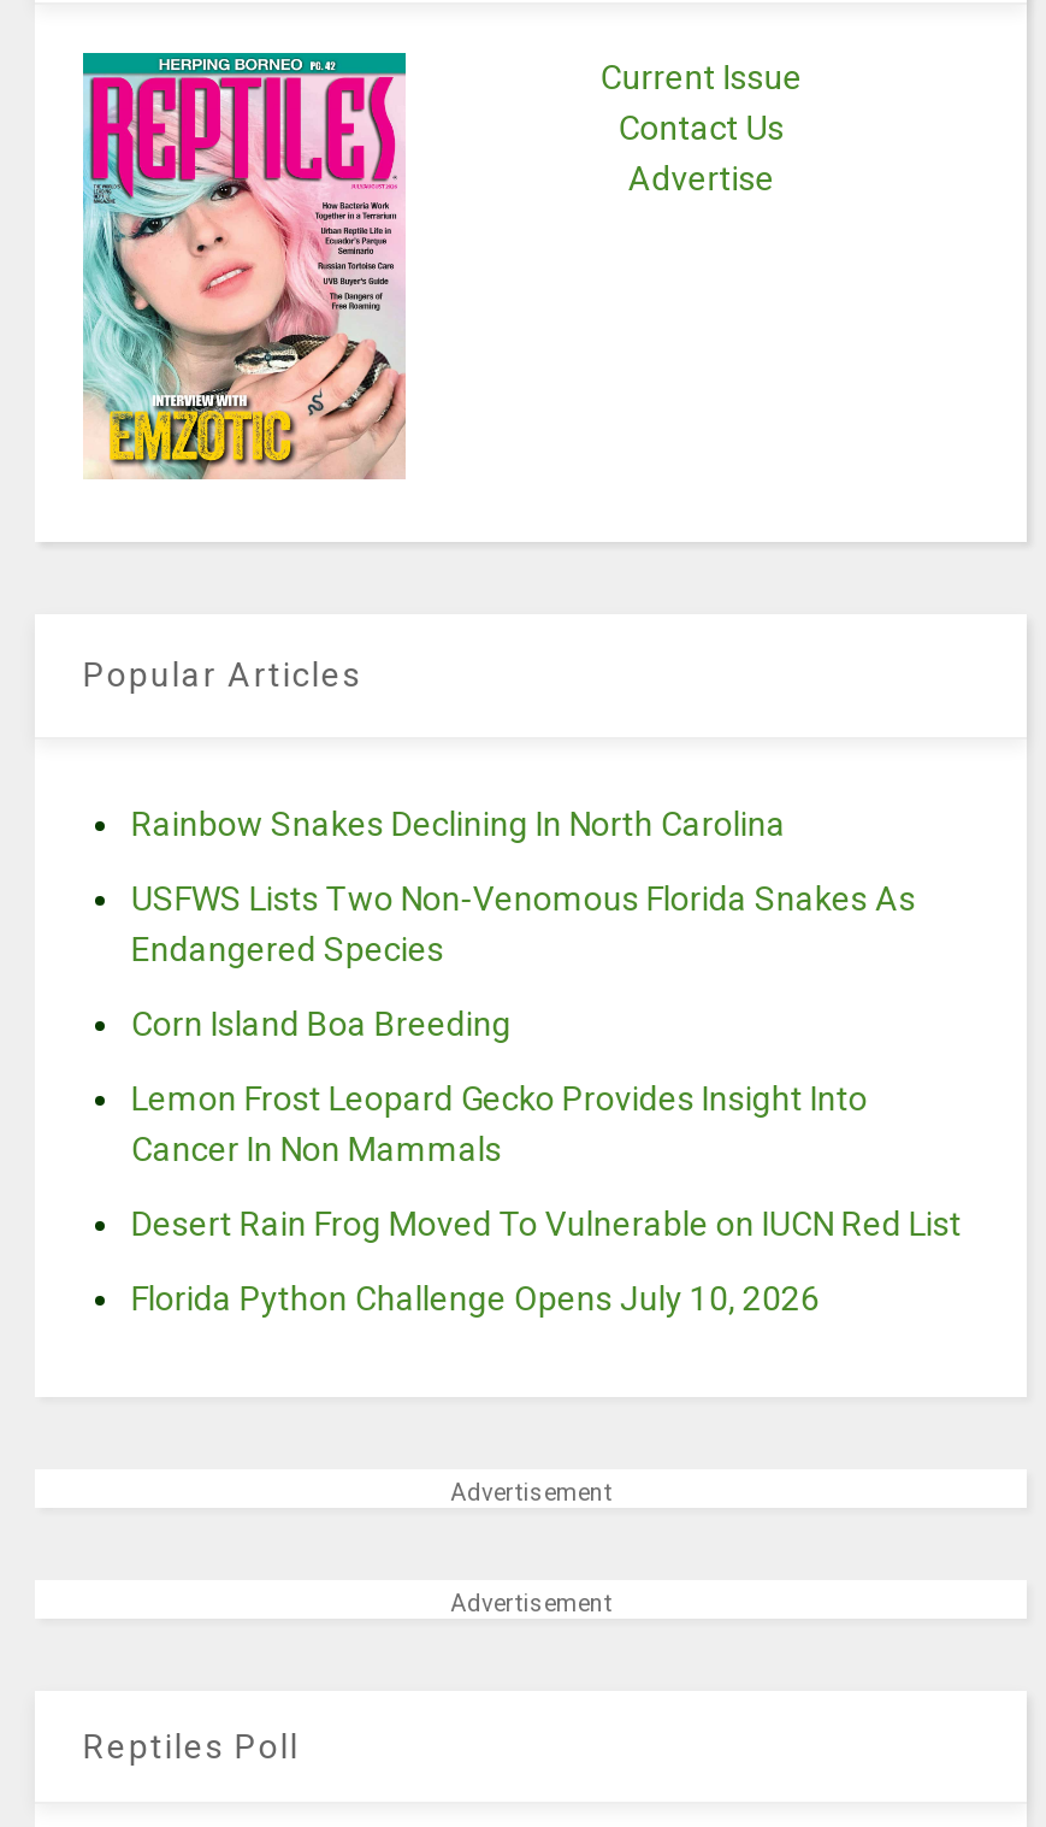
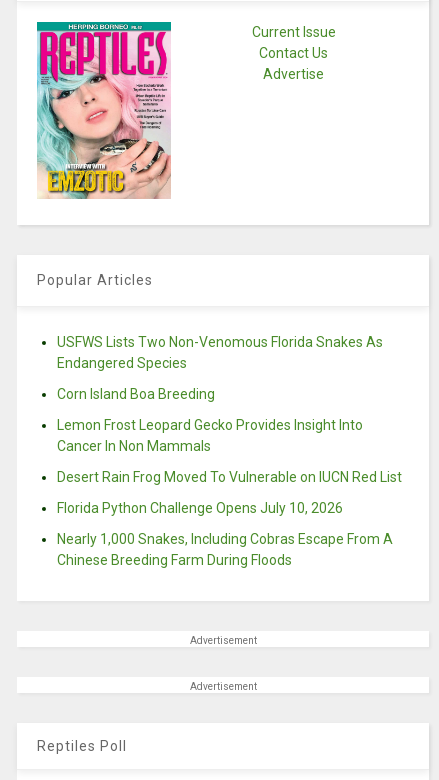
- Rainbow Snakes Declining In North Carolina

moved up: USFWS Lists Two Non-Venomous Florida Snakes As | Endangered Species | Corn Island Boa Breeding | Lemon Frost Leopard Gecko Provides Insight Into | Cancer In Non Mammals | Desert Rain Frog Moved To Vulnerable on IUCN Red List | Florida Python Challenge Opens July 10, 2026

+ Nearly 1,000 Snakes, Including Cobras Escape From A
+ Chinese Breeding Farm During Floods
